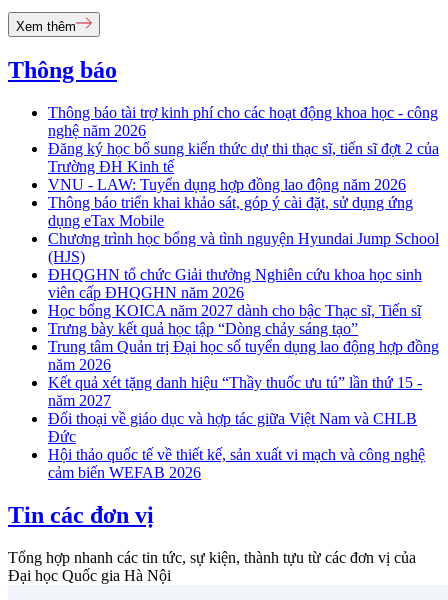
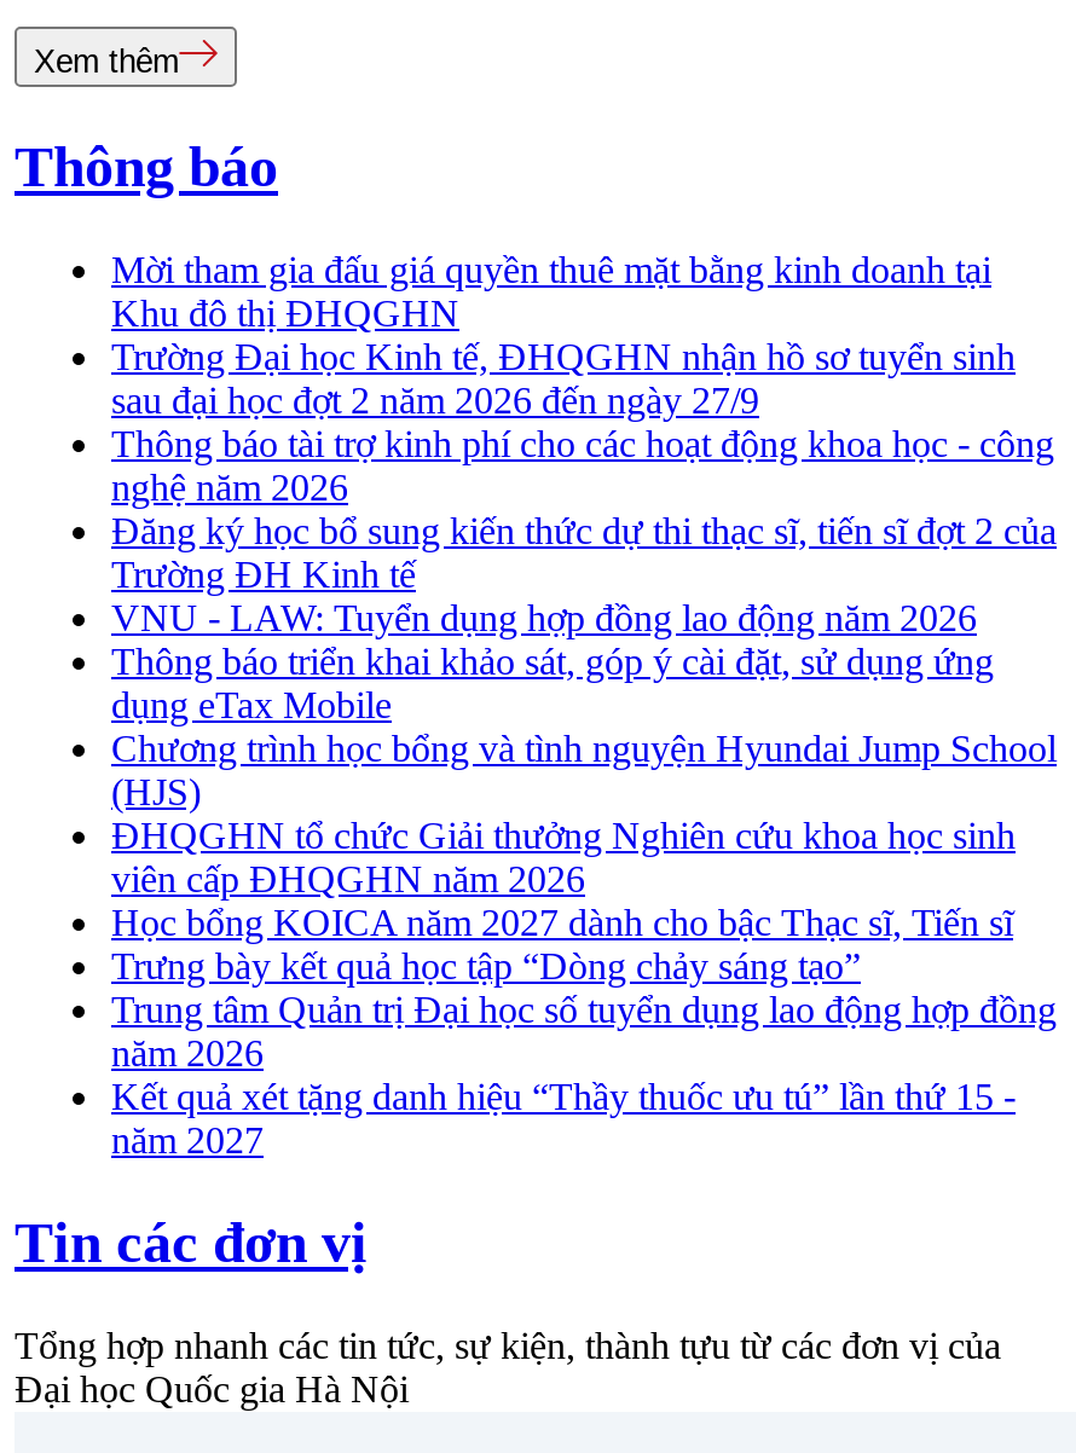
+ Mời tham gia đấu giá quyền thuê mặt bằng kinh doanh tại
+ Khu đô thị ĐHQGHN
+ Trường Đại học Kinh tế, ĐHQGHN nhận hồ sơ tuyển sinh
+ sau đại học đợt 2 năm 2026 đến ngày 27/9

moved down: Thông báo tài trợ kinh phí cho các hoạt động khoa học - công | nghệ năm 2026 | Đăng ký học bổ sung kiến thức dự thi thạc sĩ, tiến sĩ đợt 2 của | ... | Kết quả xét tặng danh hiệu “Thầy thuốc ưu tú” lần thứ 15 - | năm 2027

- Đối thoại về giáo dục và hợp tác giữa Việt Nam và CHLB
- Đức
- Hội thảo quốc tế về thiết kế, sản xuất vi mạch và công nghệ
- cảm biến WEFAB 2026
